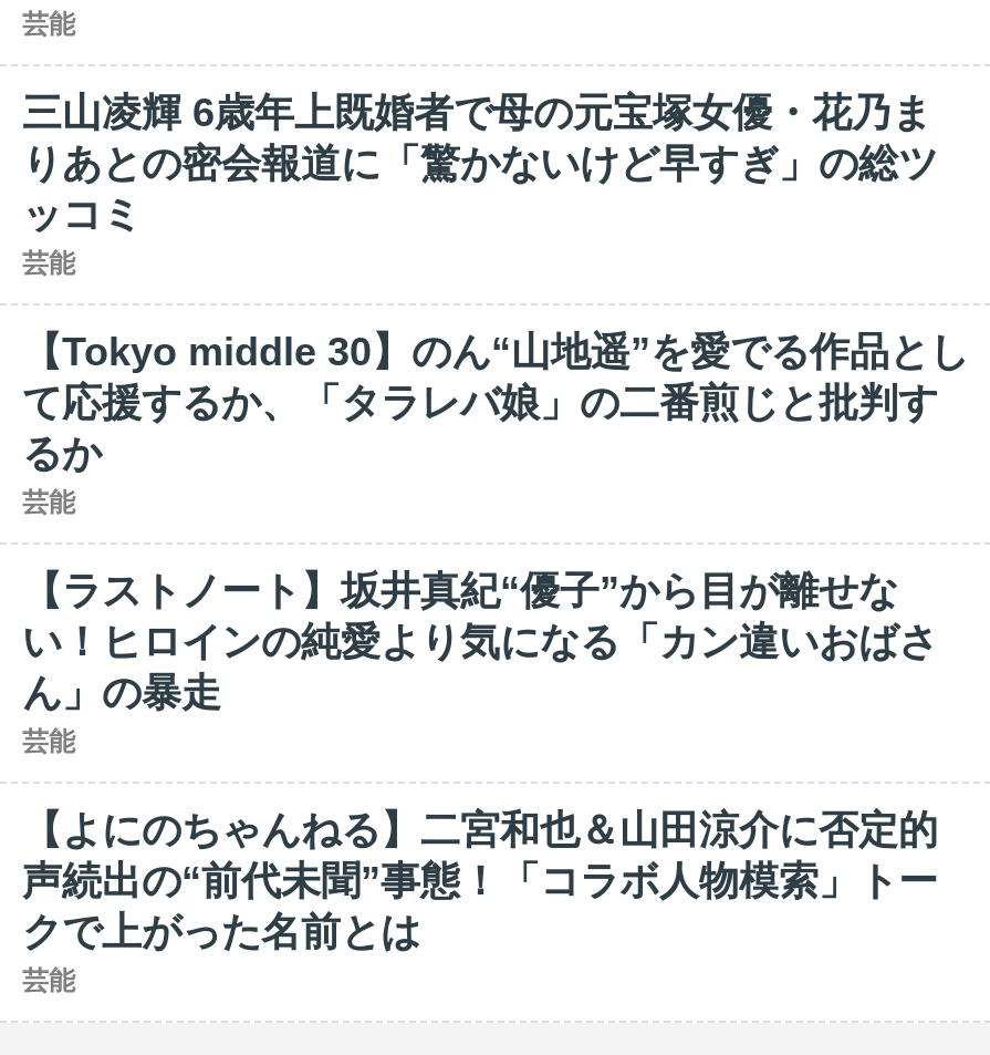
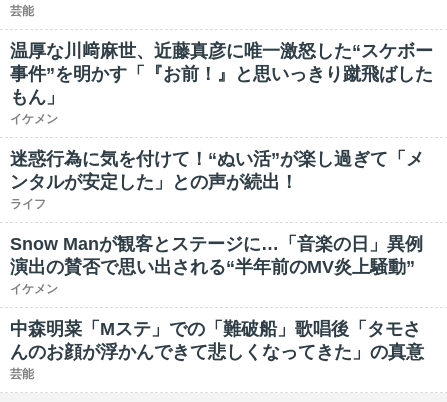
- 三山凌輝 6歳年上既婚者で母の元宝塚女優・花乃ま
- りあとの密会報道に「驚かないけど早すぎ」の総ツ
- ッコミ
- 芸能
+ 温厚な川﨑麻世、近藤真彦に唯一激怒した“スケボー
+ 事件”を明かす「『お前！』と思いっきり蹴飛ばした
+ もん」
+ イケメン

- 【Tokyo middle 30】のん“山地遥”を愛でる作品とし
- て応援するか、「タラレバ娘」の二番煎じと批判す
- るか
- 芸能
+ 迷惑行為に気を付けて！“ぬい活”が楽し過ぎて「メ
+ ンタルが安定した」との声が続出！
+ ライフ

- 【ラストノート】坂井真紀“優子”から目が離せな
- い！ヒロインの純愛より気になる「カン違いおばさ
- ん」の暴走
- 芸能
+ Snow Manが観客とステージに…「音楽の日」異例
+ 演出の賛否で思い出される“半年前のMV炎上騒動”
+ イケメン

- 【よにのちゃんねる】二宮和也＆山田涼介に否定的
- 声続出の“前代未聞”事態！「コラボ人物模索」トー
- クで上がった名前とは
+ 中森明菜「Mステ」での「難破船」歌唱後「タモさ
+ んのお顔が浮かんできて悲しくなってきた」の真意
